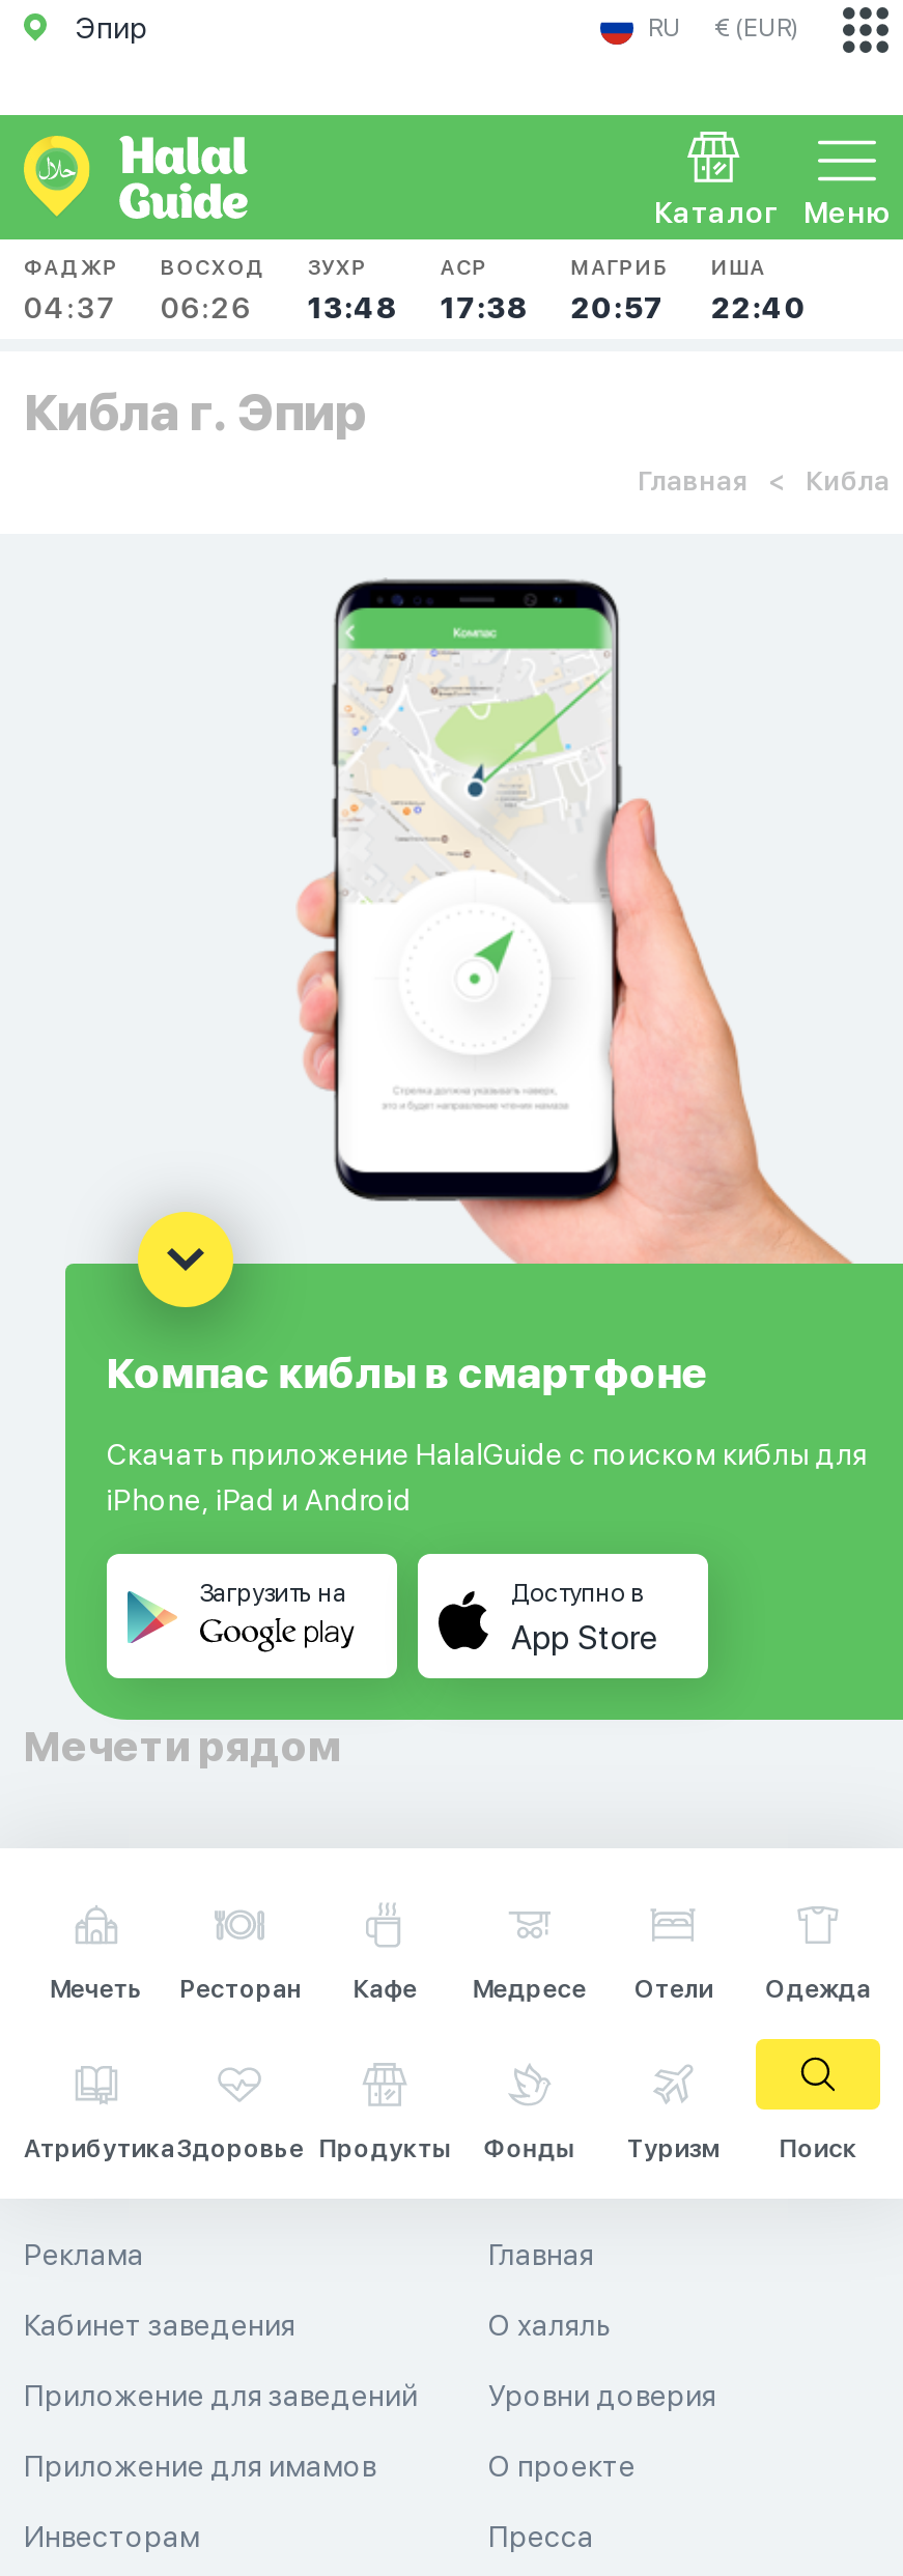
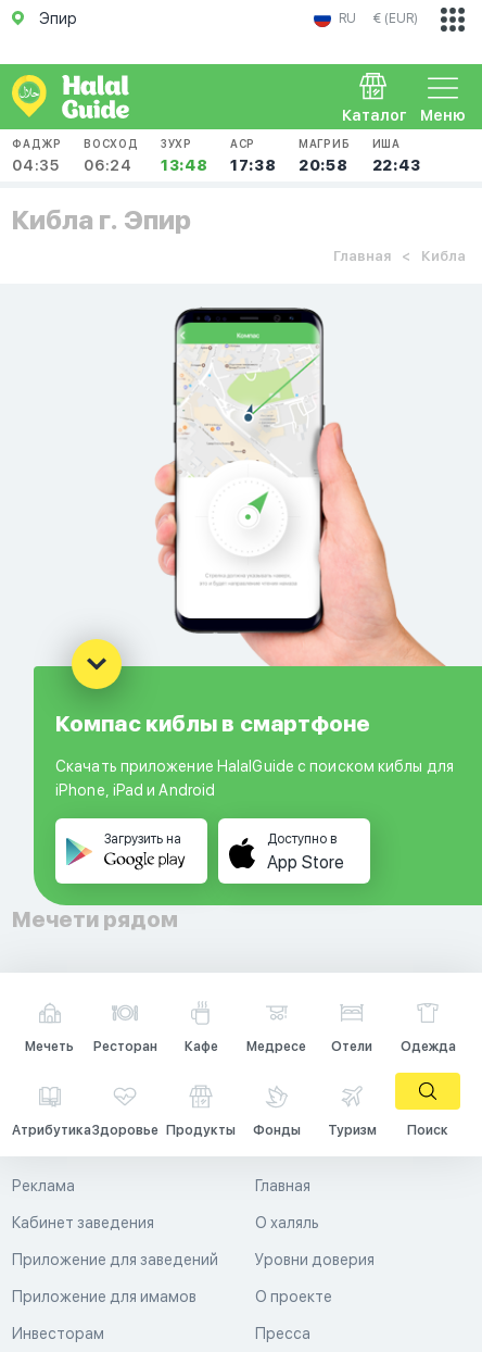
- 04:37
+ 04:35

- 06:26
+ 06:24

- 20:57
+ 20:58

- 22:40
+ 22:43
